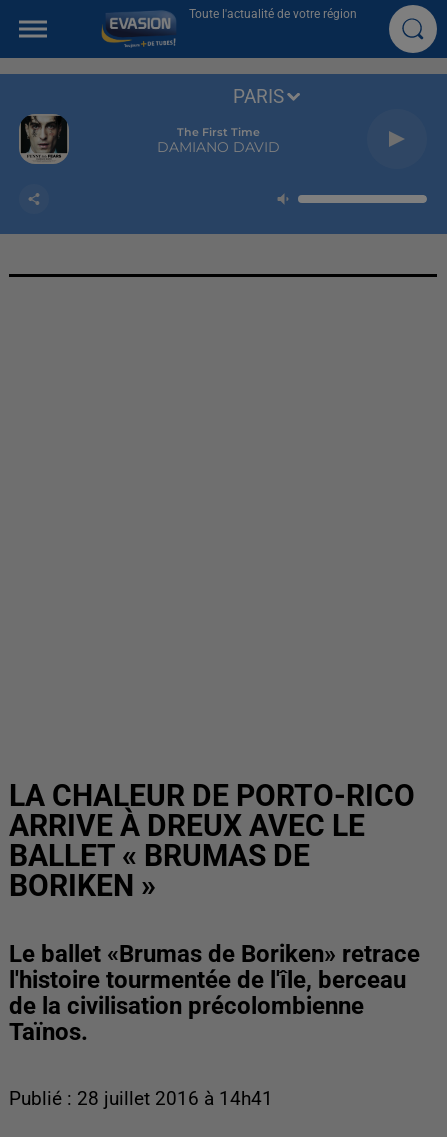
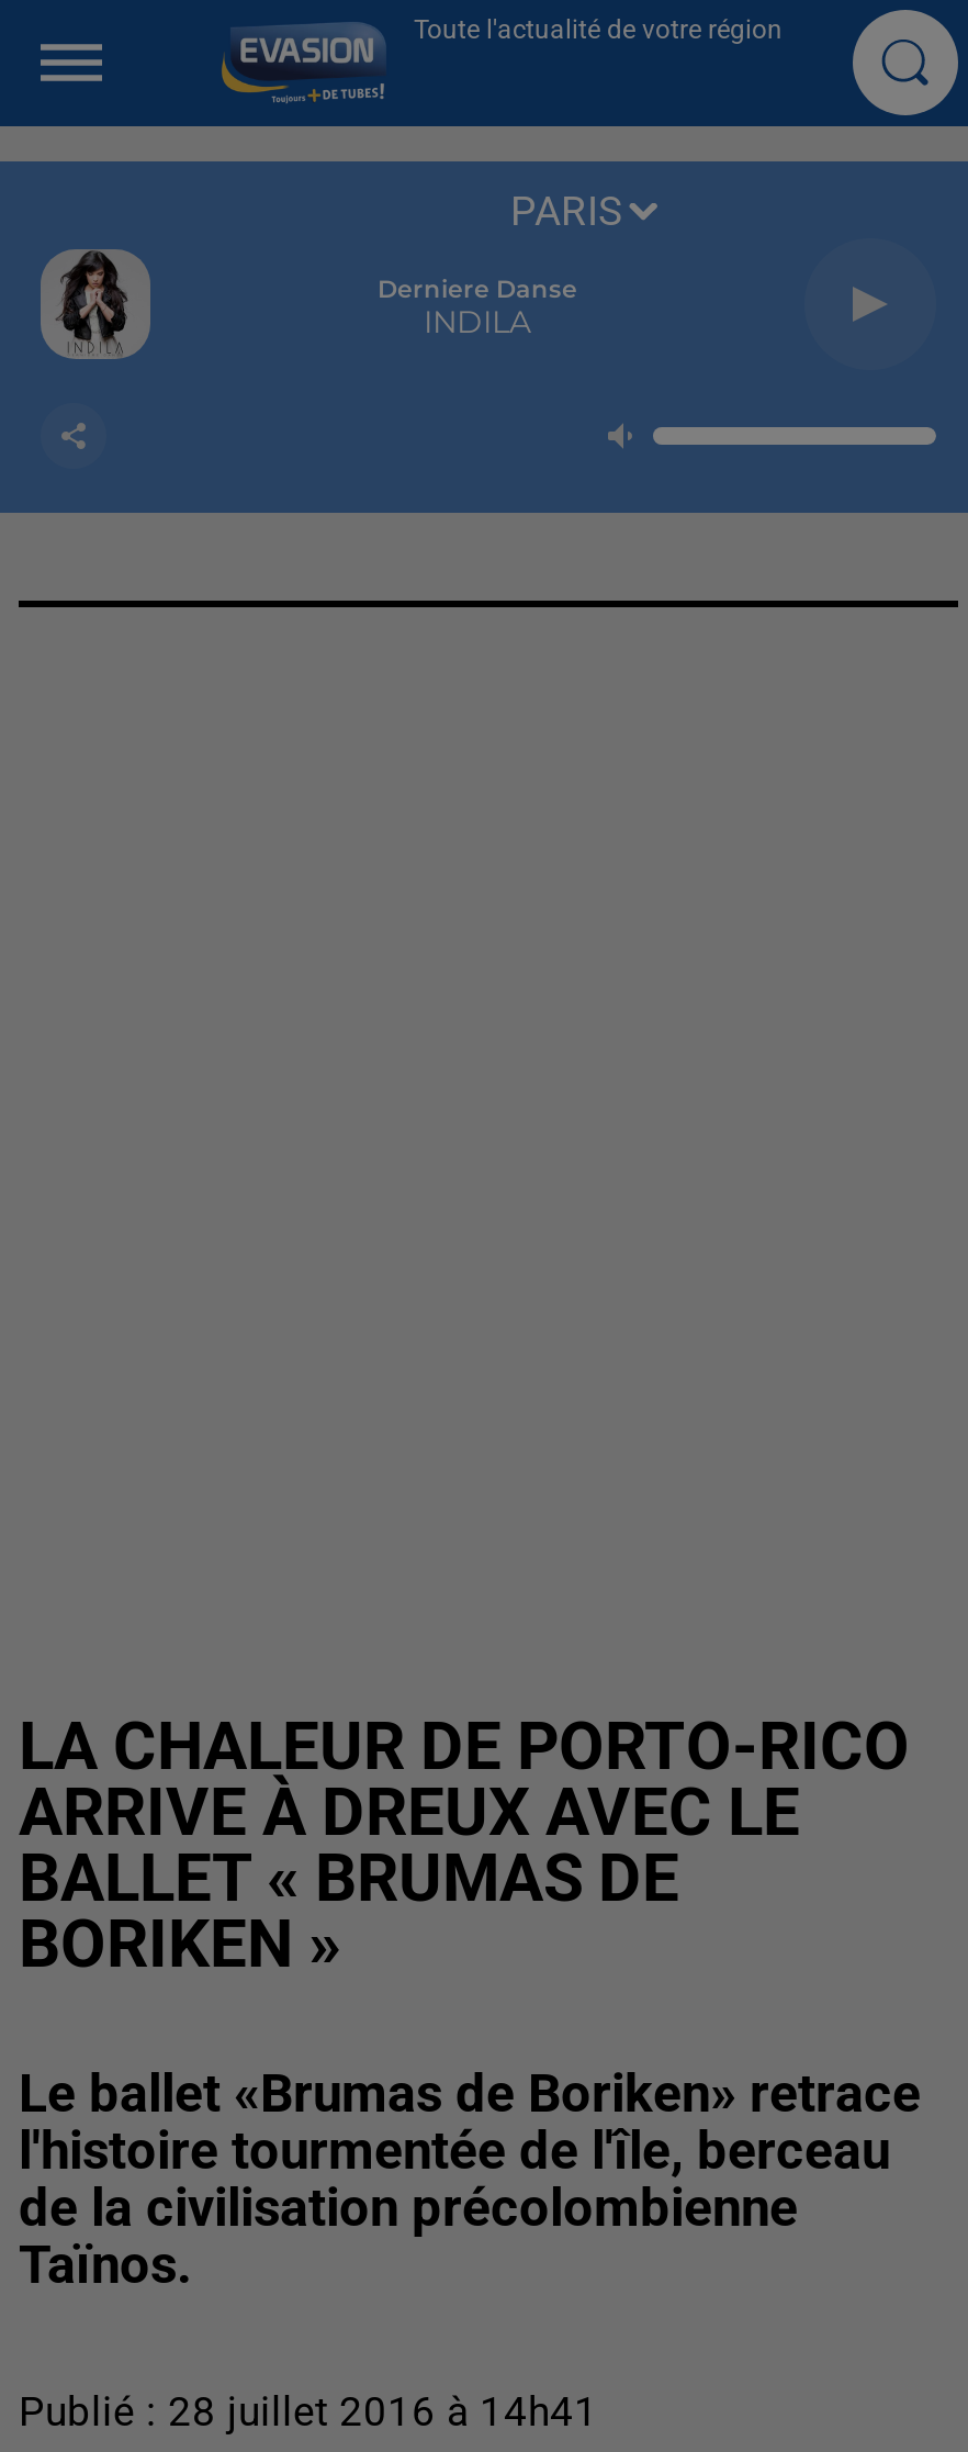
- [image]
+ [image]

- The First Time
- DAMIANO DAVID
+ Derniere Danse
+ INDILA
